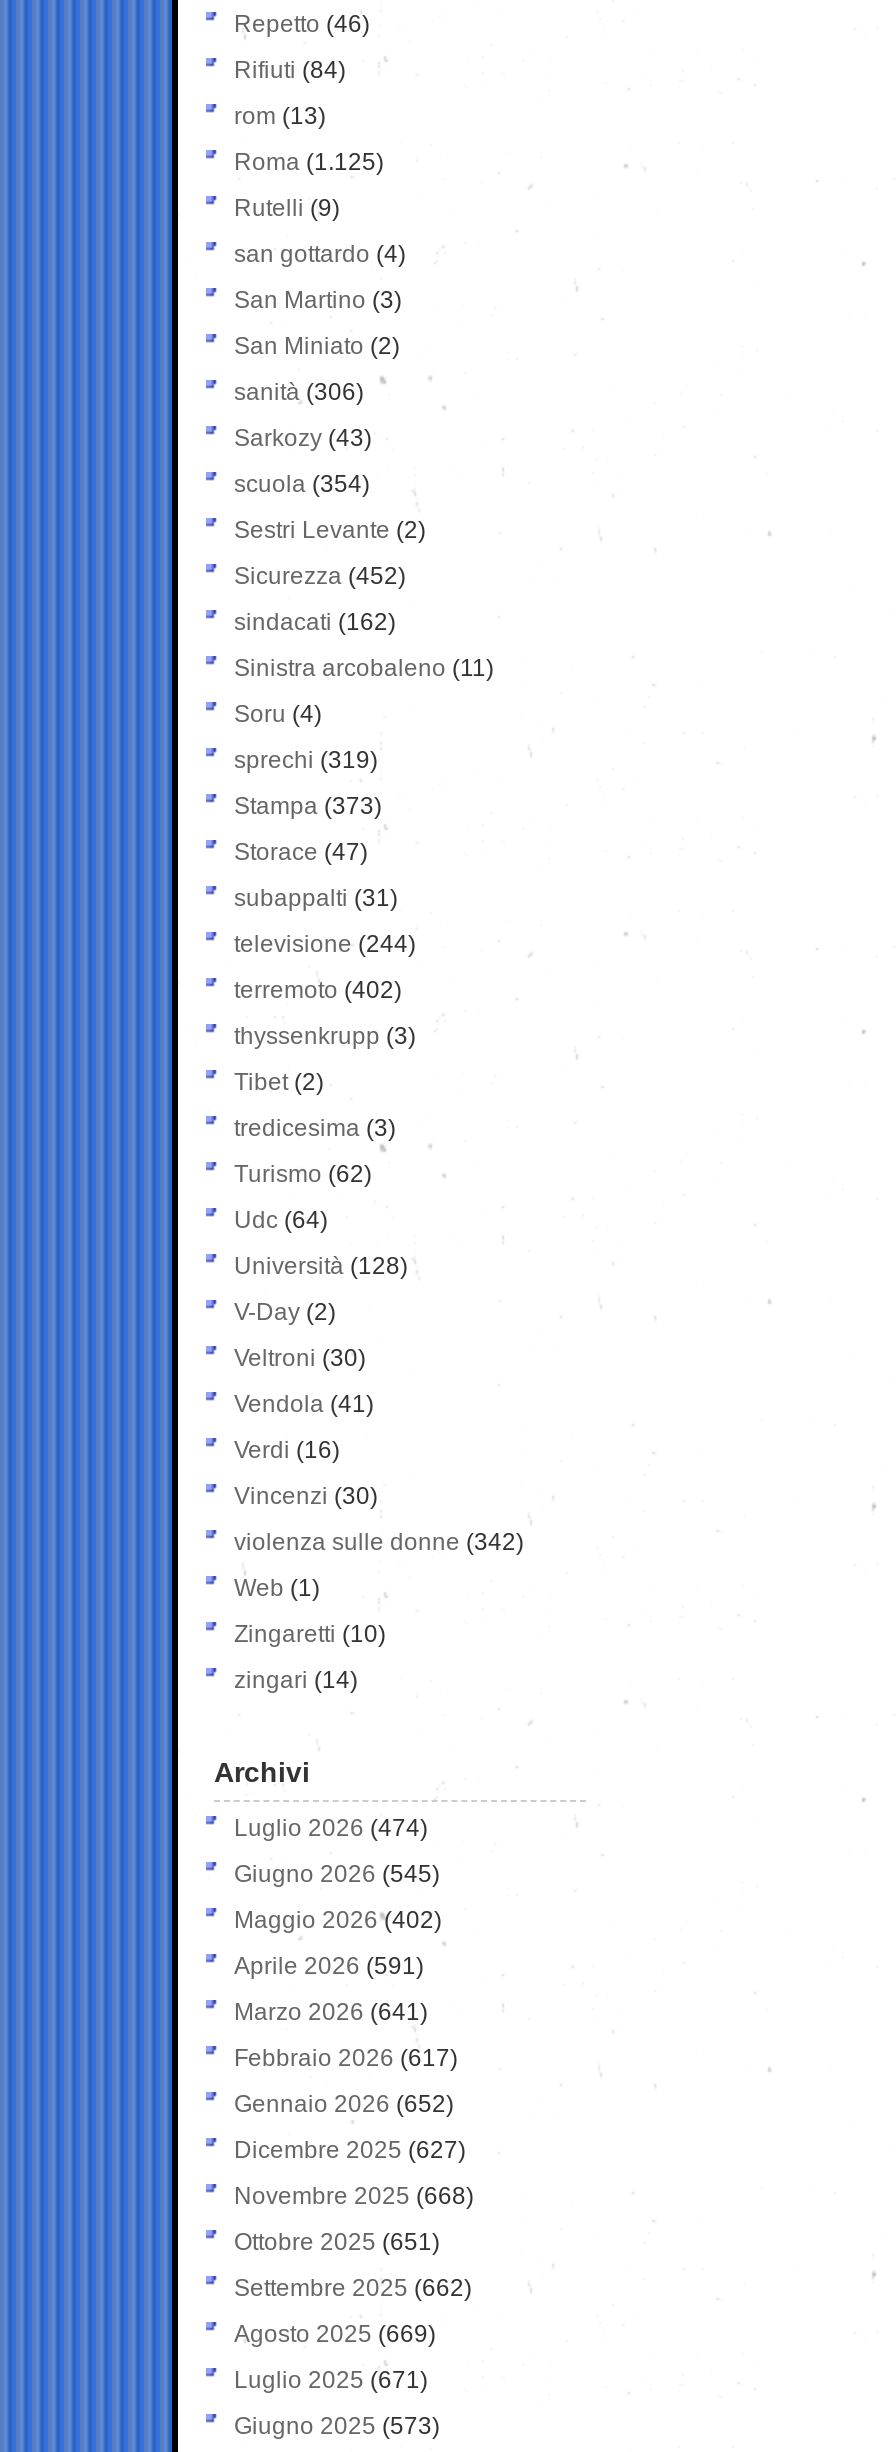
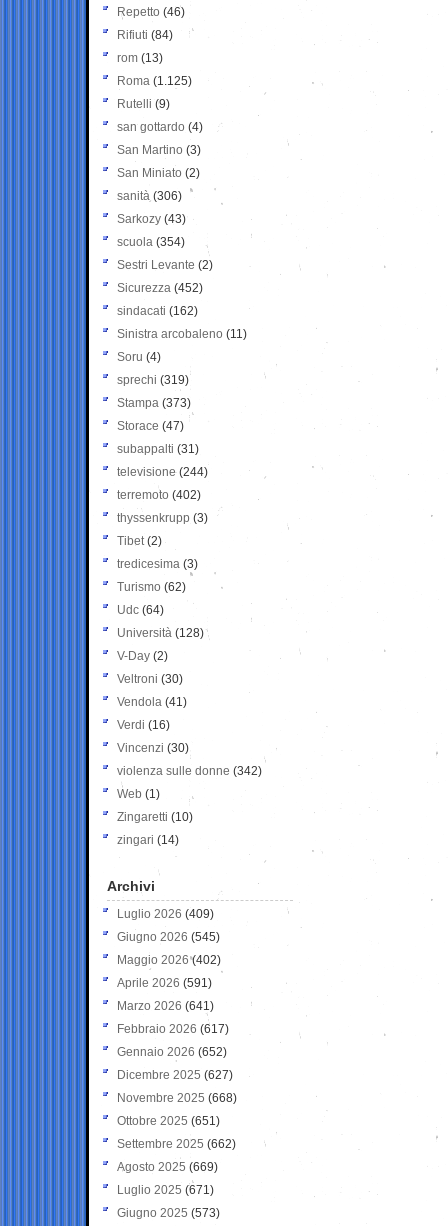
- Luglio 2026 (474)
+ Luglio 2026 (409)
